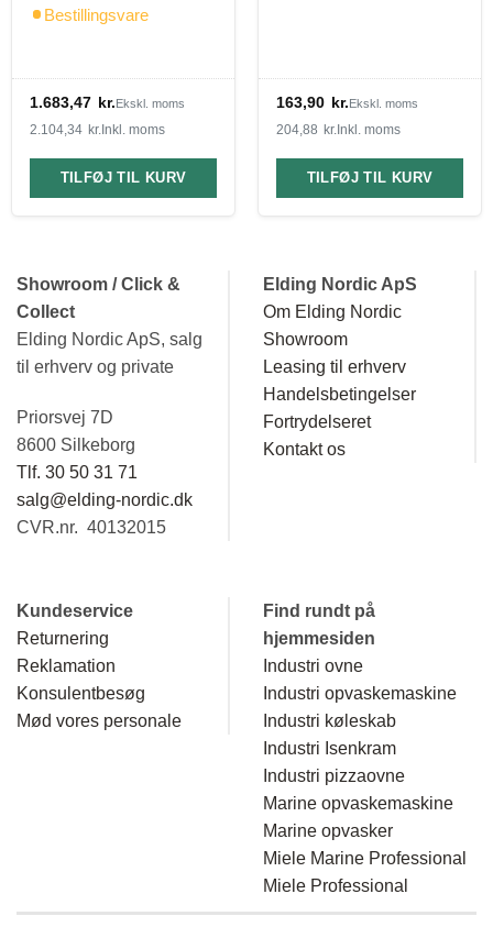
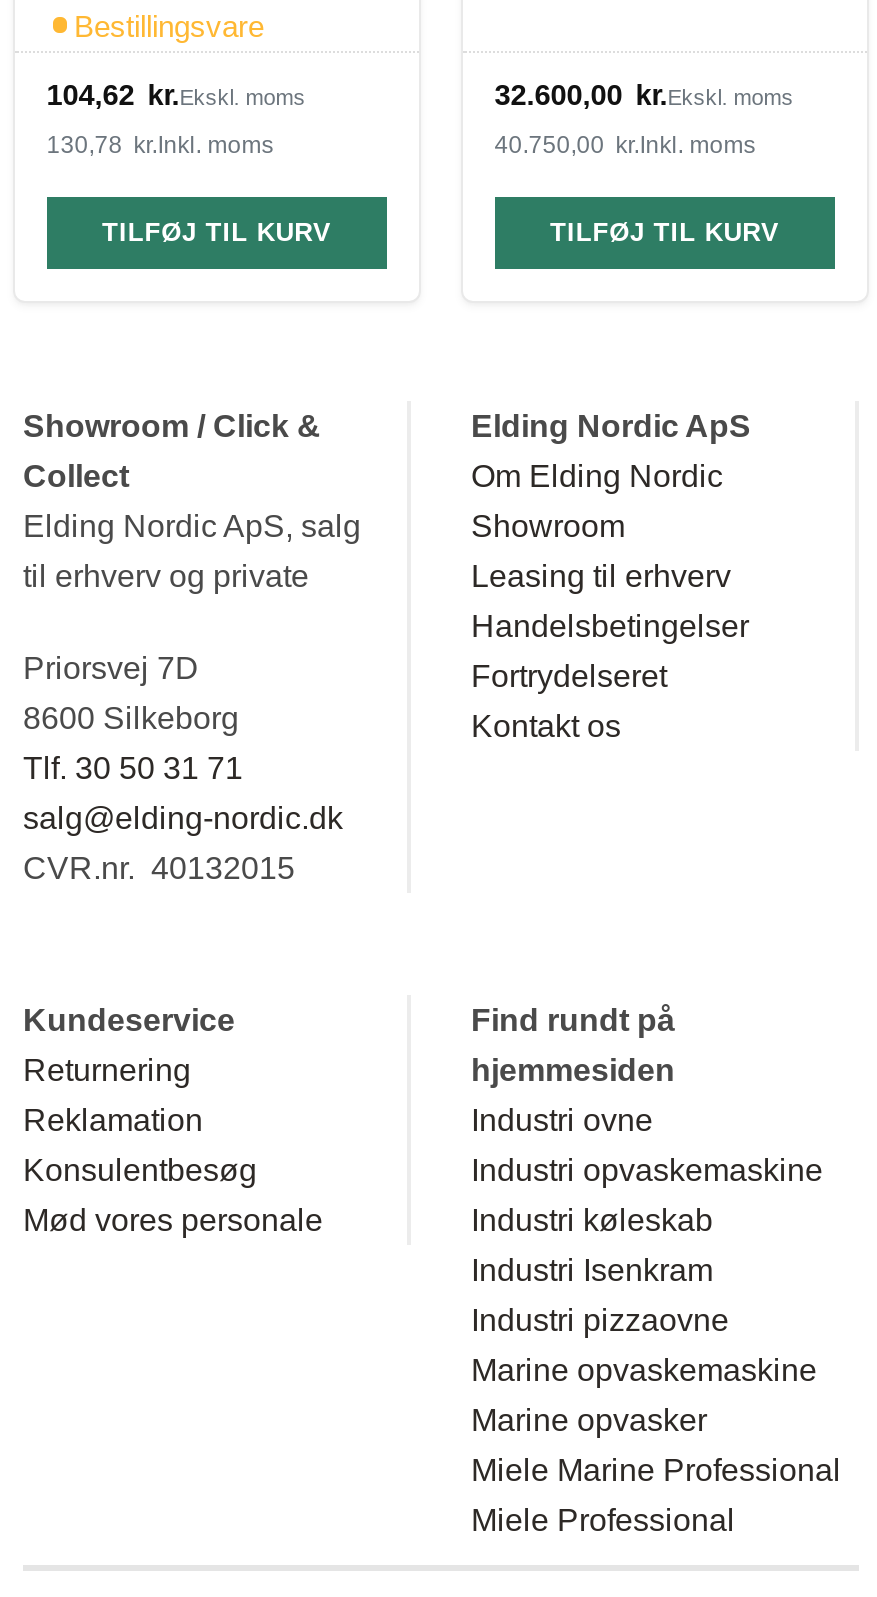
- 1.683,47 kr.Ekskl. moms
+ 104,62 kr.Ekskl. moms

- 163,90 kr.Ekskl. moms
+ 32.600,00 kr.Ekskl. moms

- 2.104,34 kr.Inkl. moms
+ 130,78 kr.Inkl. moms

- 204,88 kr.Inkl. moms
+ 40.750,00 kr.Inkl. moms
